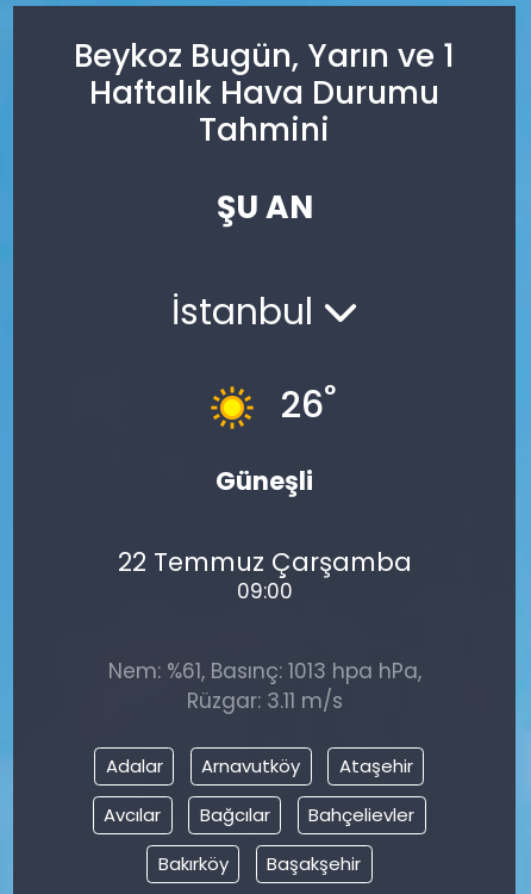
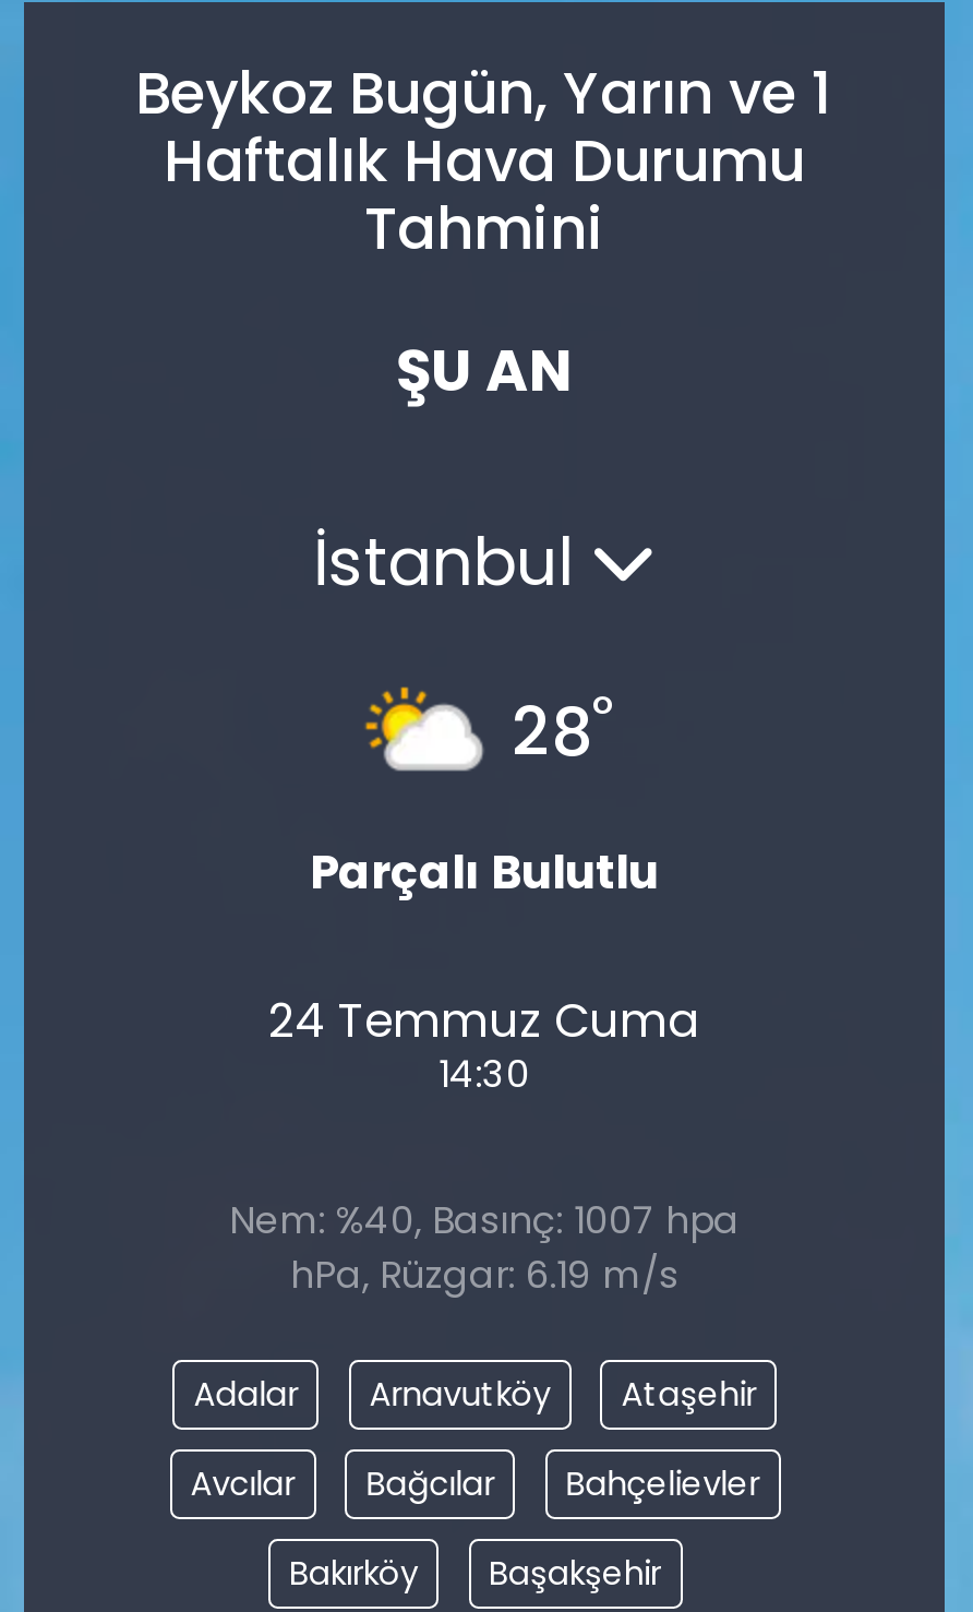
- [image]
- 26°
+ [image]
+ 28°

- Güneşli
+ Parçalı Bulutlu

- 22 Temmuz Çarşamba
- 09:00
+ 24 Temmuz Cuma
+ 14:30

- Nem: %61, Basınç: 1013 hpa hPa,
- Rüzgar: 3.11 m/s
+ Nem: %40, Basınç: 1007 hpa
+ hPa, Rüzgar: 6.19 m/s
